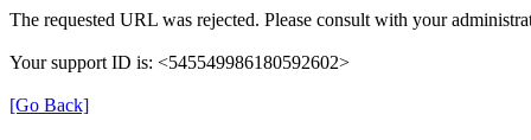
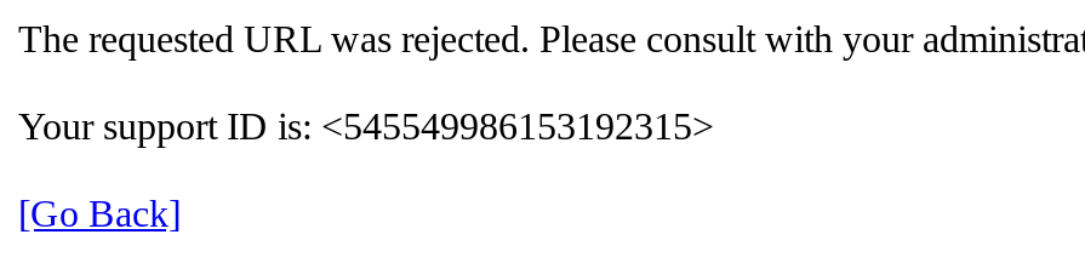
- Your support ID is: <545549986180592602>
+ Your support ID is: <545549986153192315>
